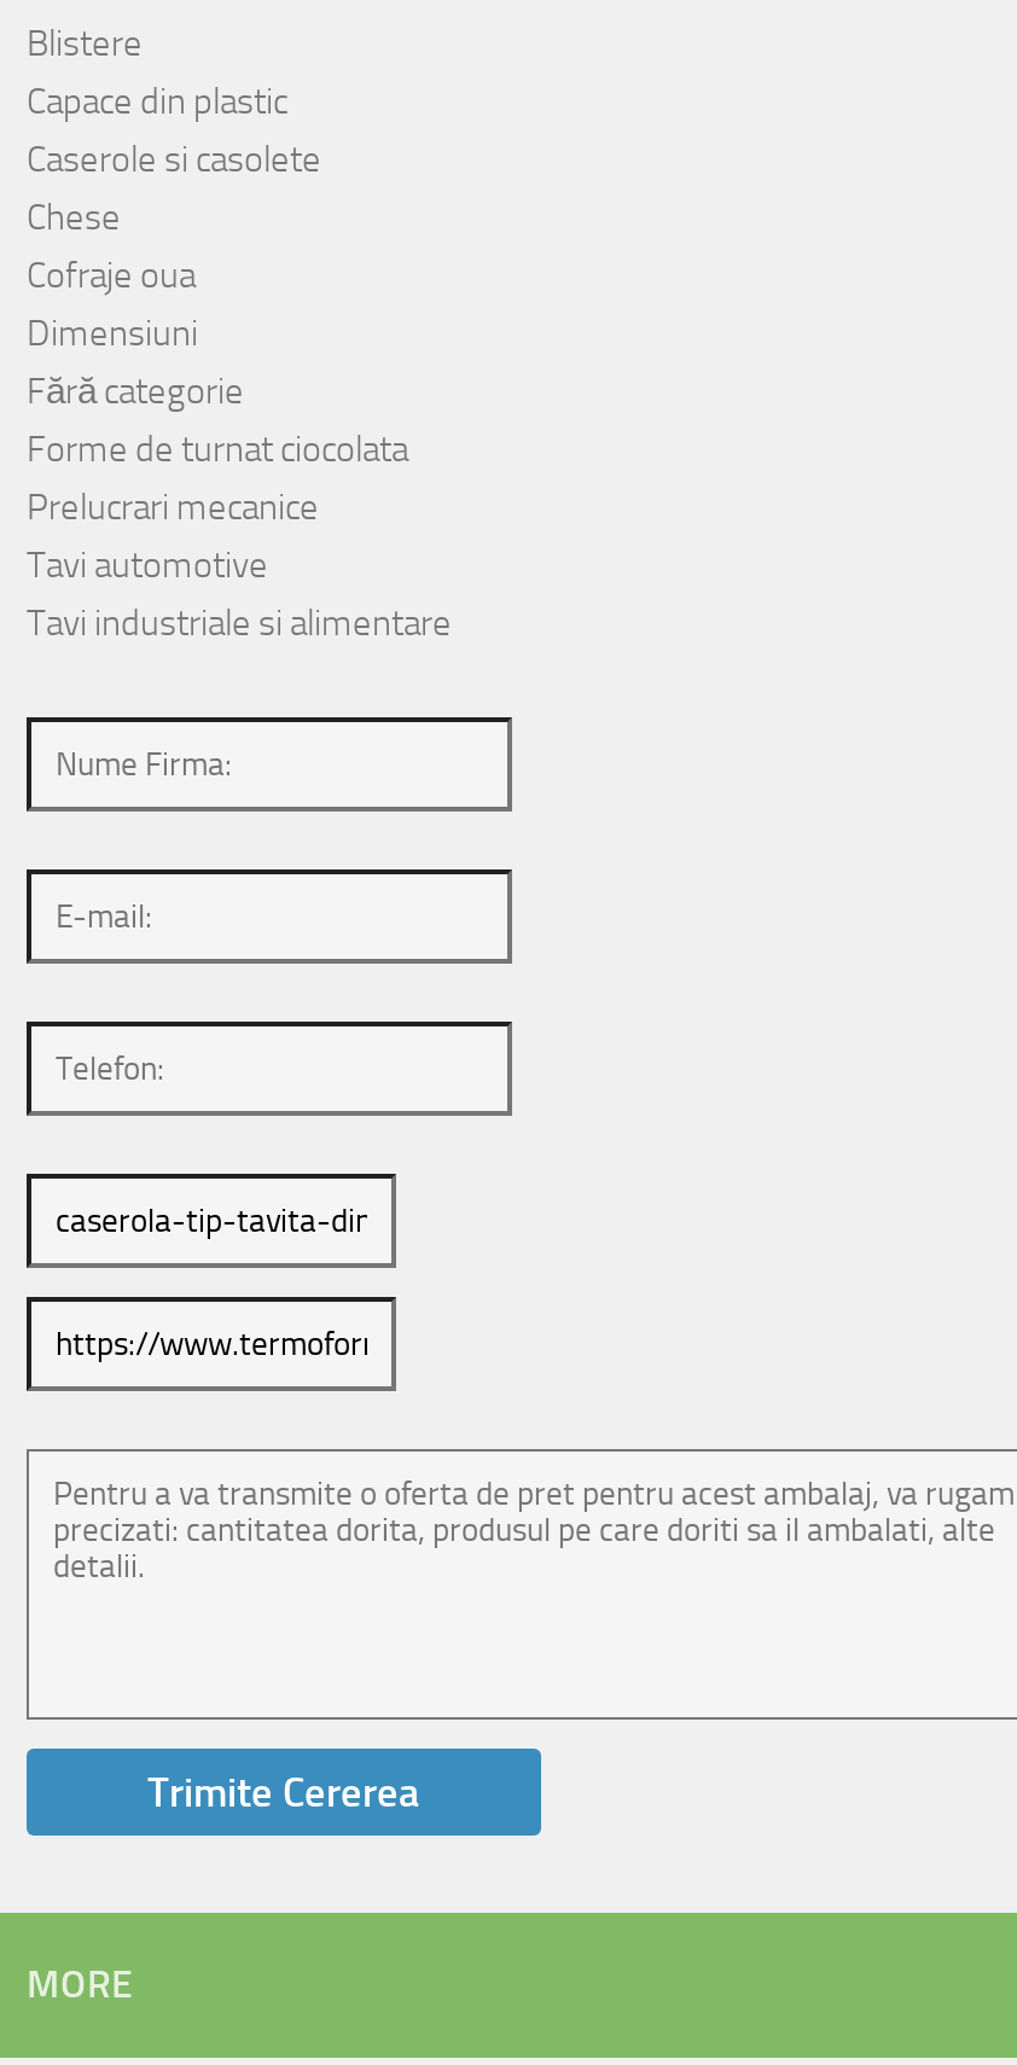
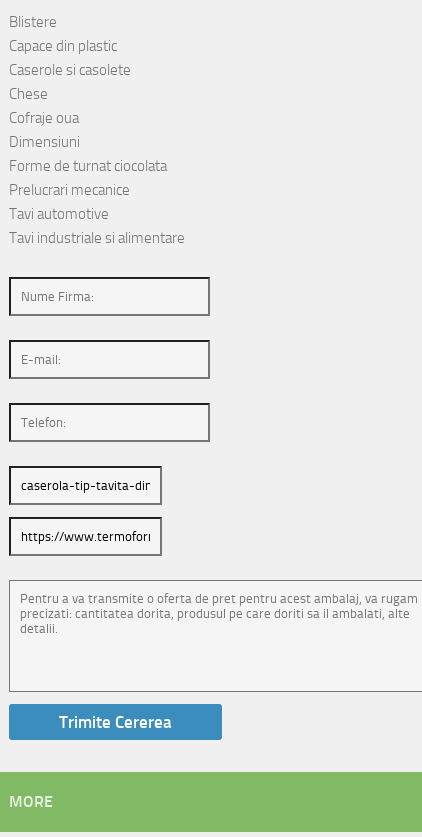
- Fără categorie
